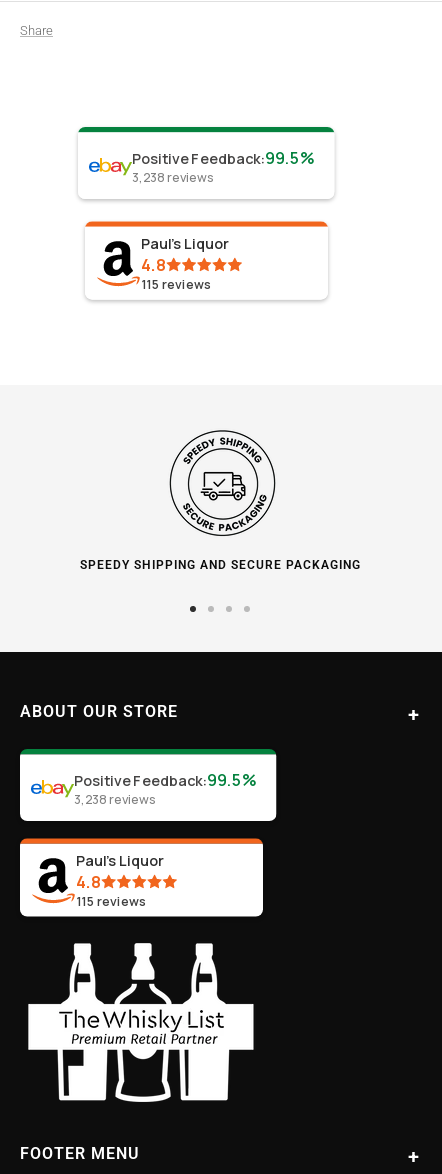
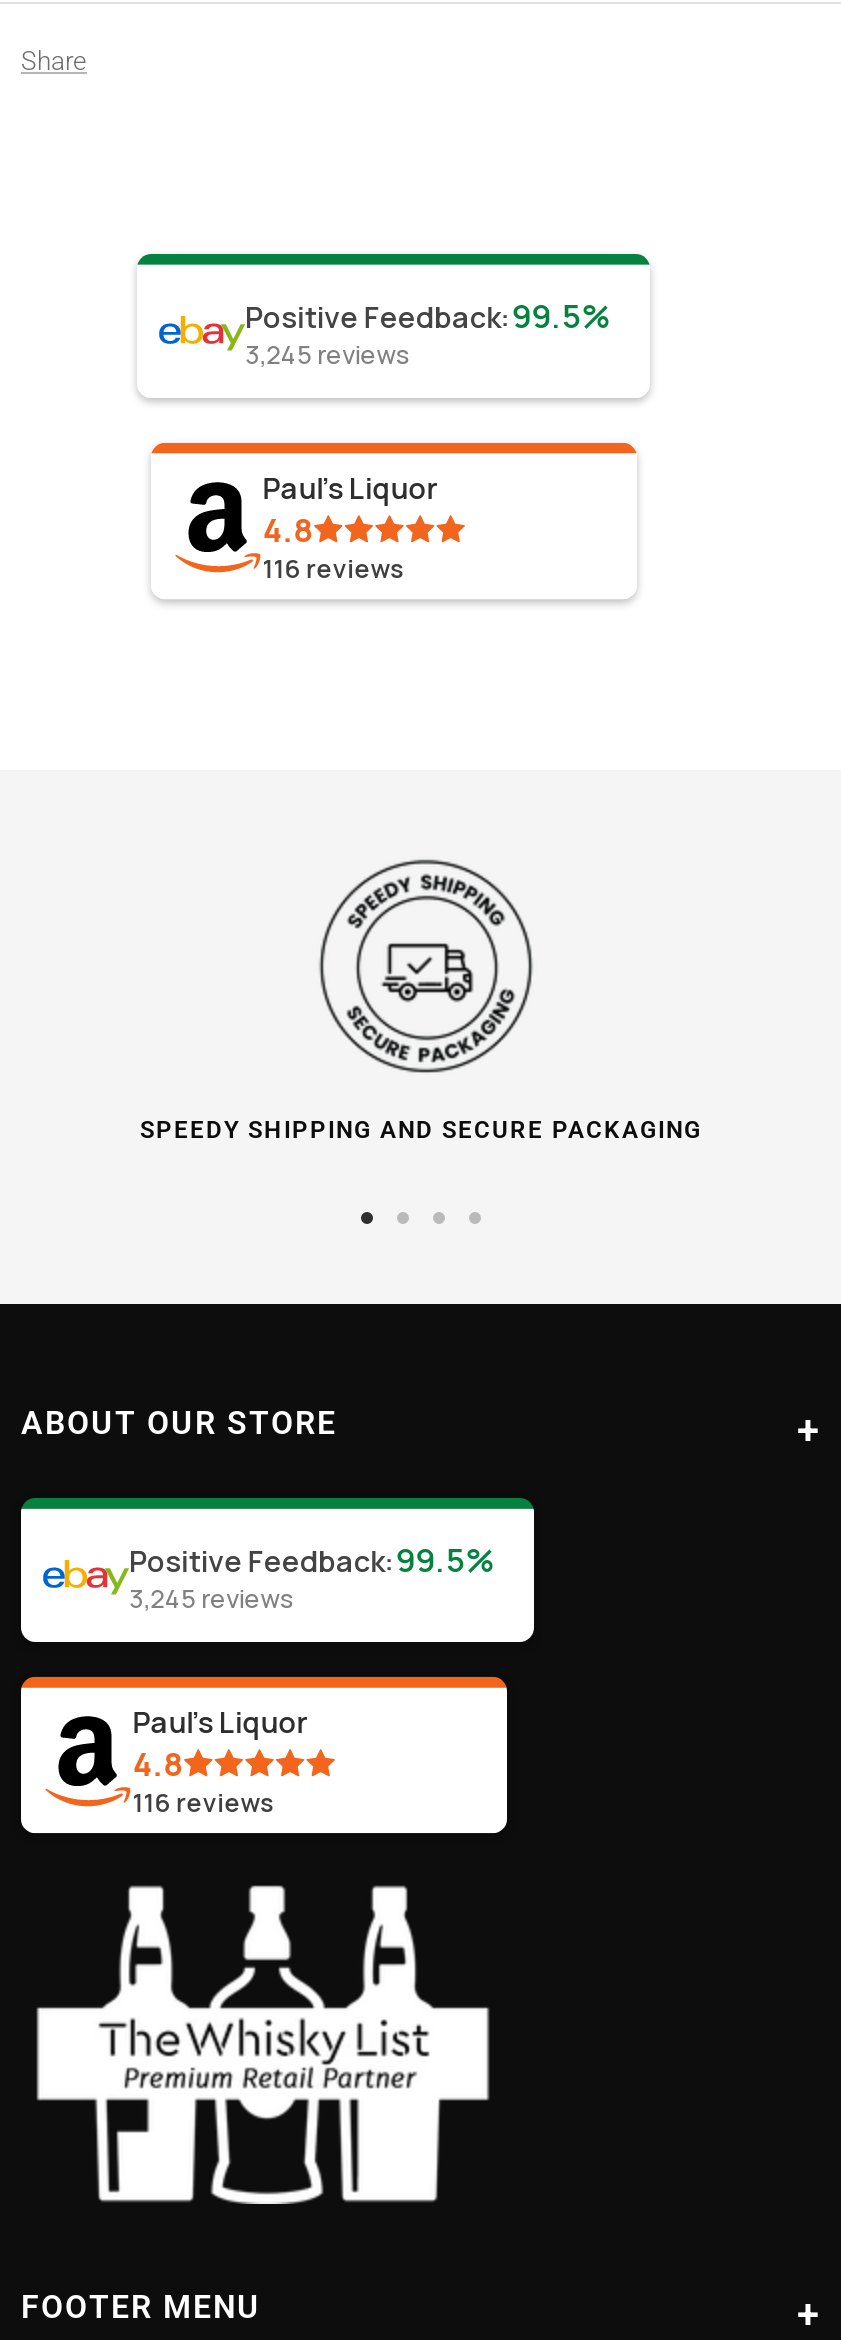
- 3,238 reviews
+ 3,245 reviews

- 115 reviews
+ 116 reviews

- 3,238 reviews
+ 3,245 reviews

- 115 reviews
+ 116 reviews
